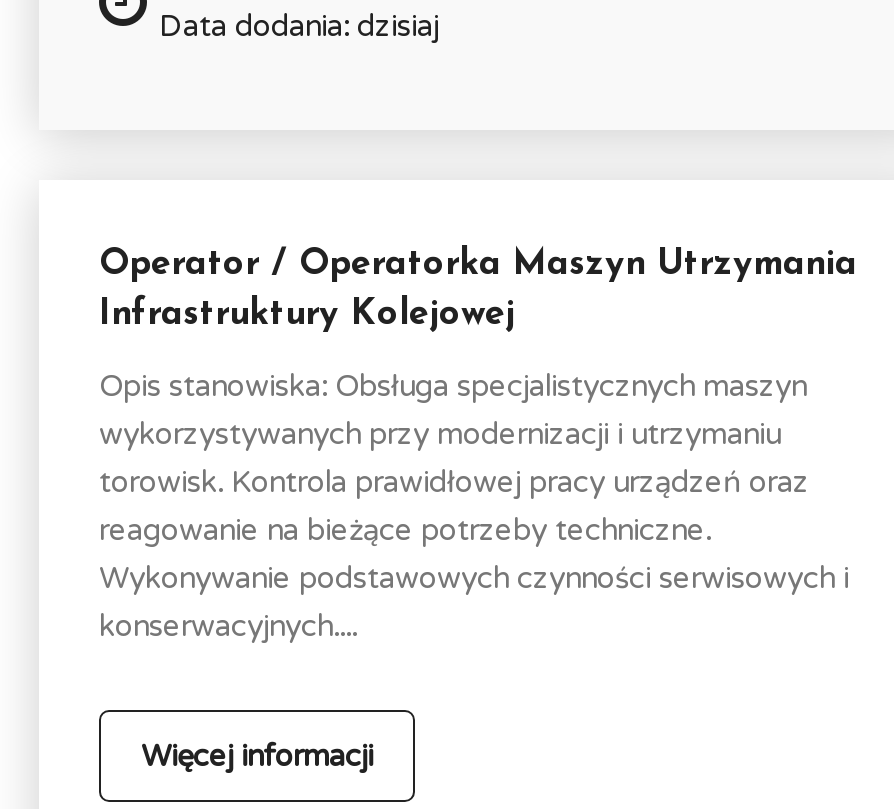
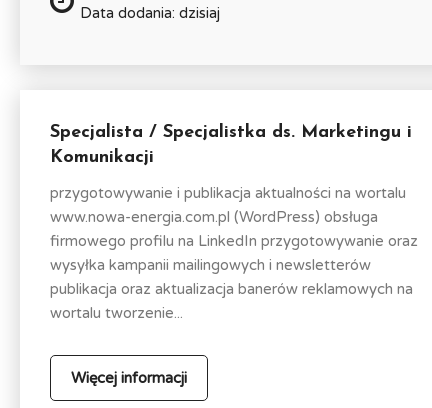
- Operator / Operatorka Maszyn Utrzymania
- Infrastruktury Kolejowej
+ Specjalista / Specjalistka ds. Marketingu i
+ Komunikacji

- Opis stanowiska: Obsługa specjalistycznych maszyn
- wykorzystywanych przy modernizacji i utrzymaniu
- torowisk. Kontrola prawidłowej pracy urządzeń oraz
- reagowanie na bieżące potrzeby techniczne.
- Wykonywanie podstawowych czynności serwisowych i
- konserwacyjnych....
+ przygotowywanie i publikacja aktualności na wortalu
+ www.nowa-energia.com.pl (WordPress) obsługa
+ firmowego profilu na LinkedIn przygotowywanie oraz
+ wysyłka kampanii mailingowych i newsletterów
+ publikacja oraz aktualizacja banerów reklamowych na
+ wortalu tworzenie...
